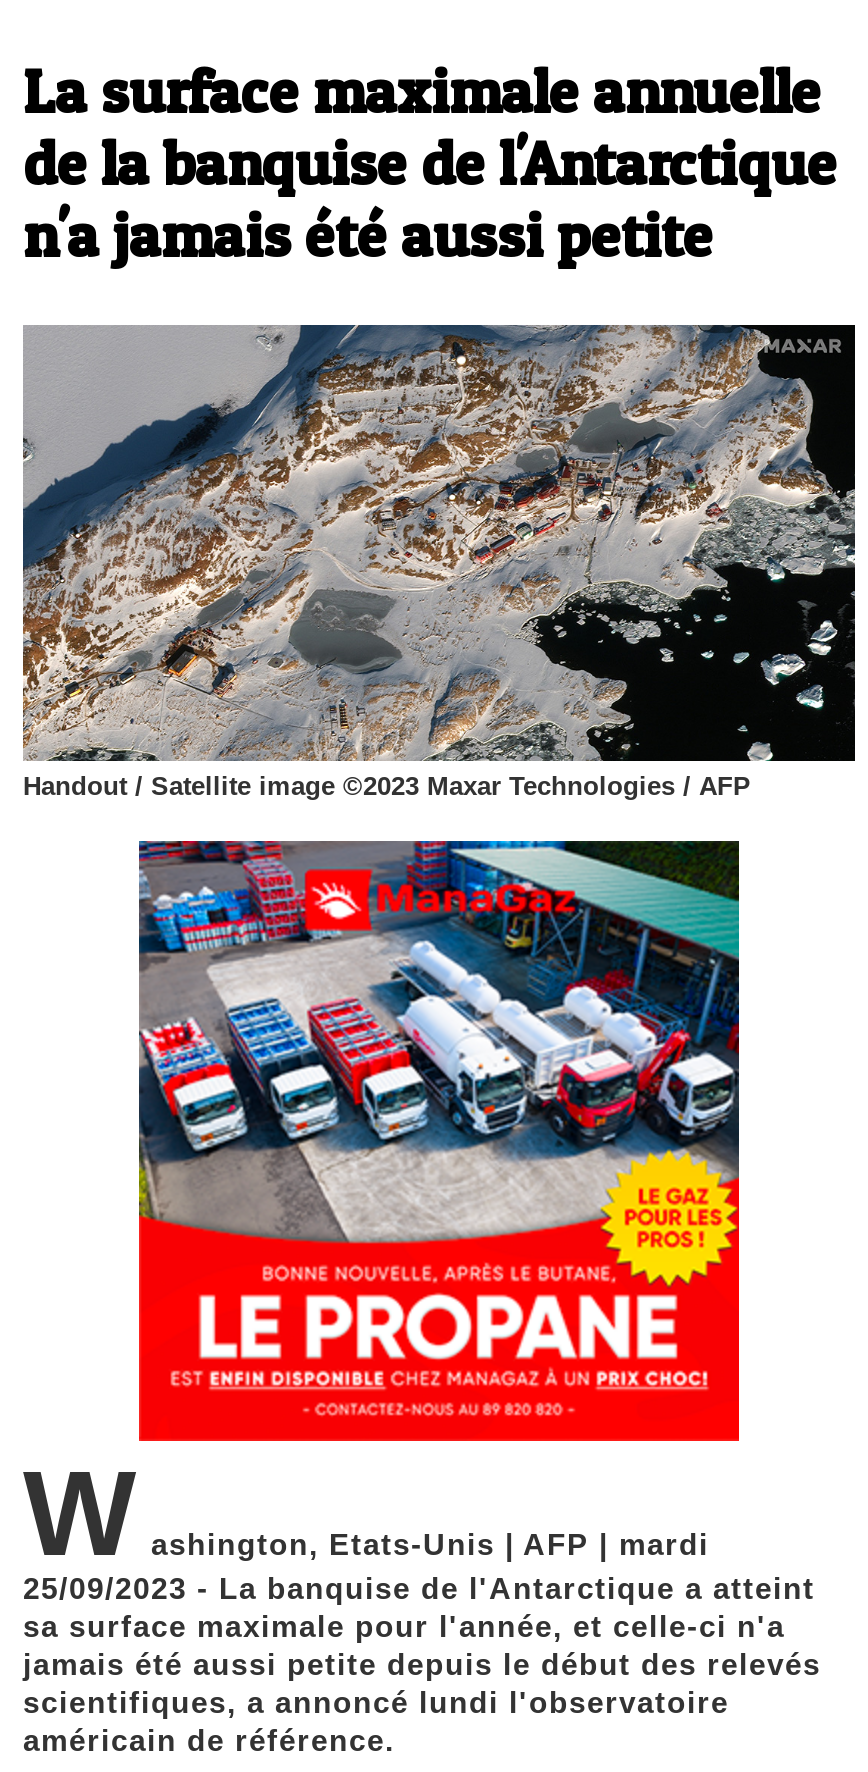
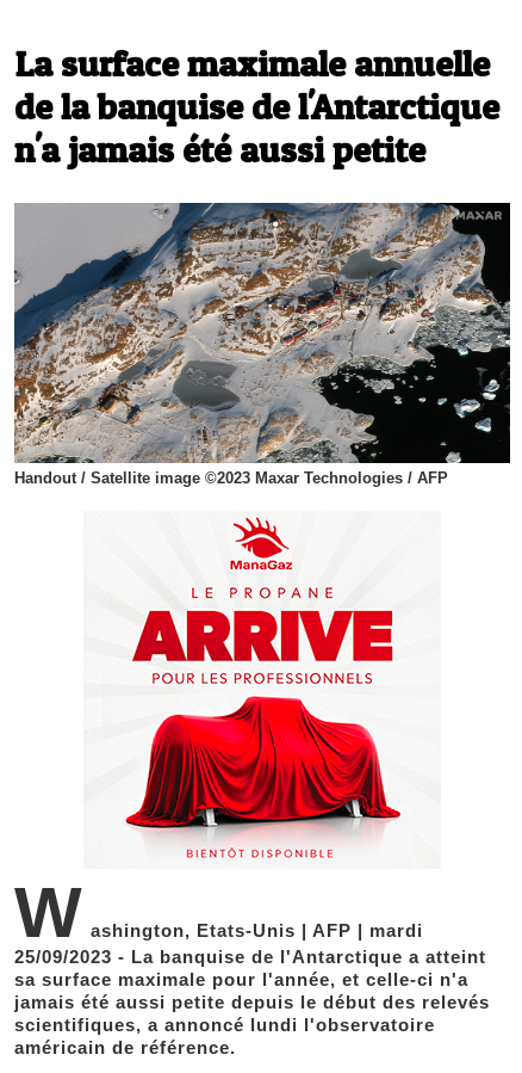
- [image]
+ [image]
